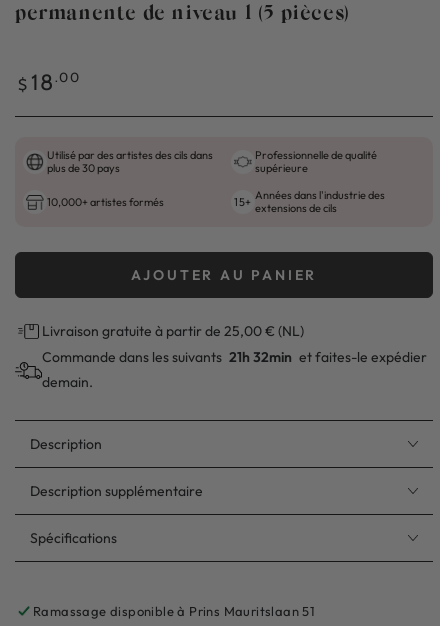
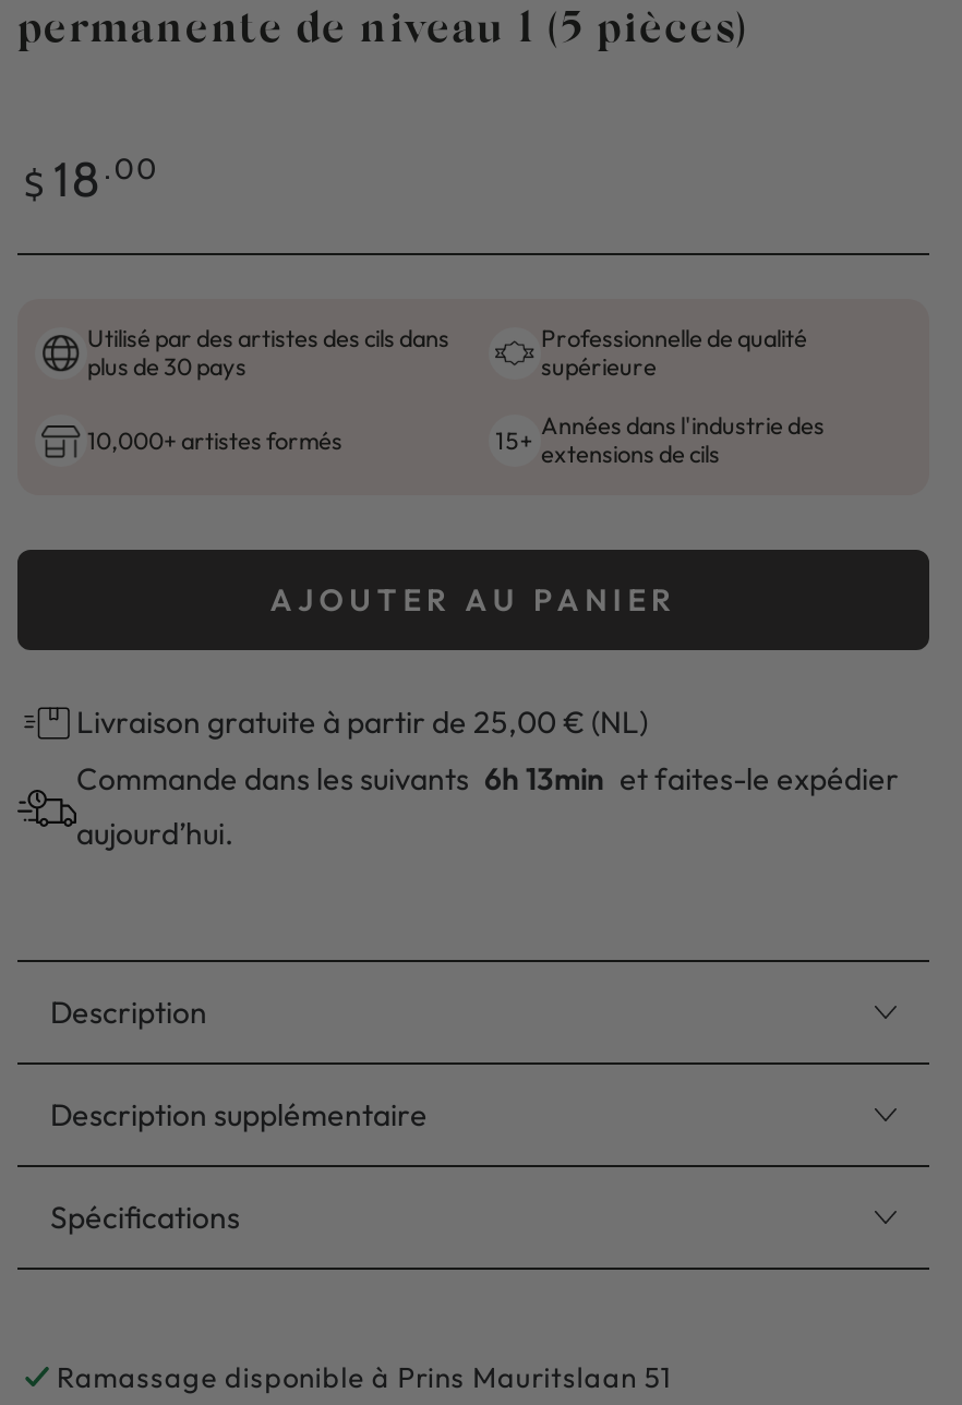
- Commande dans les suivants 21h 32min et faites-le expédier
- demain.
+ Commande dans les suivants 6h 13min et faites-le expédier
+ aujourd’hui.
